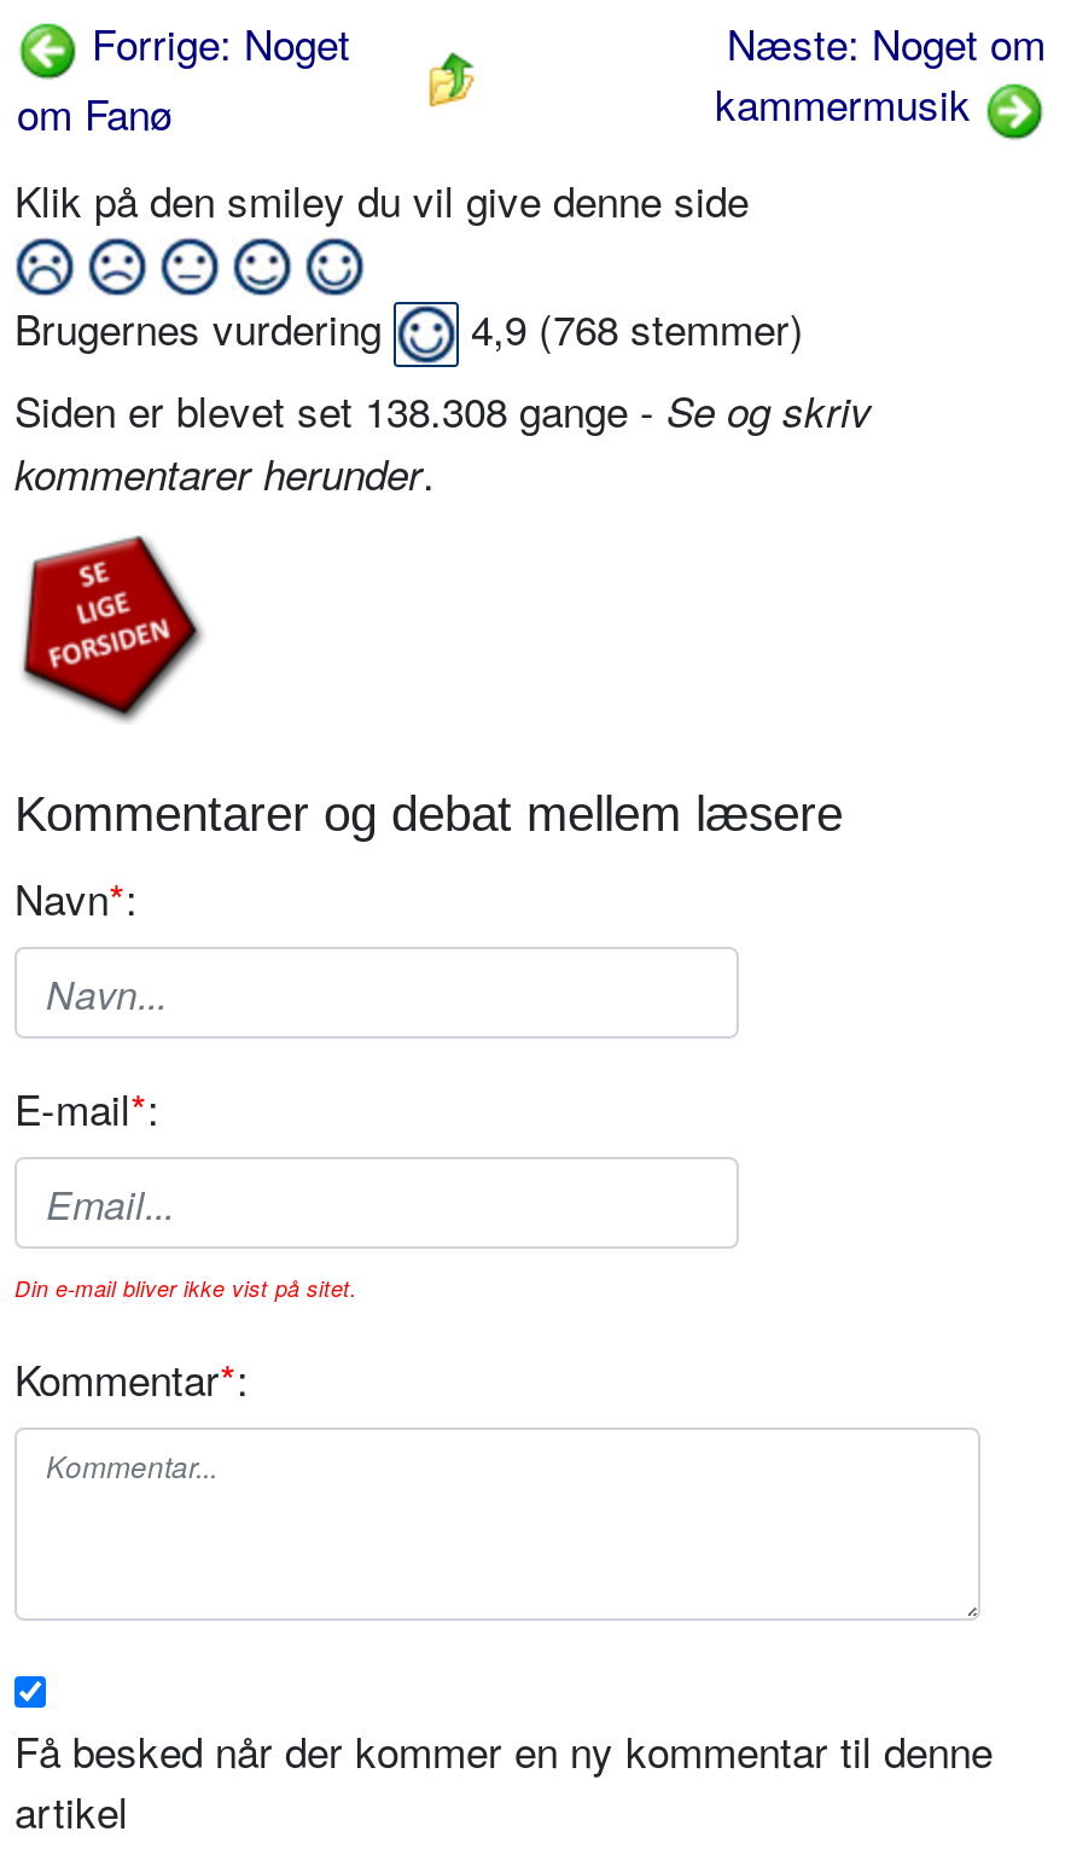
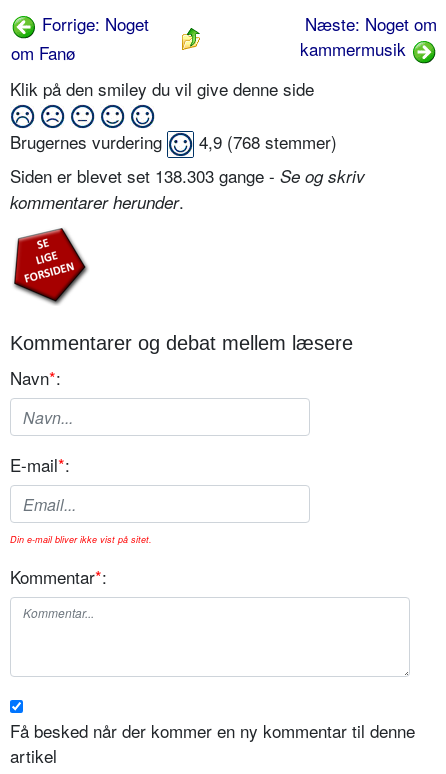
- Siden er blevet set 138.308 gange - Se og skriv
+ Siden er blevet set 138.303 gange - Se og skriv
